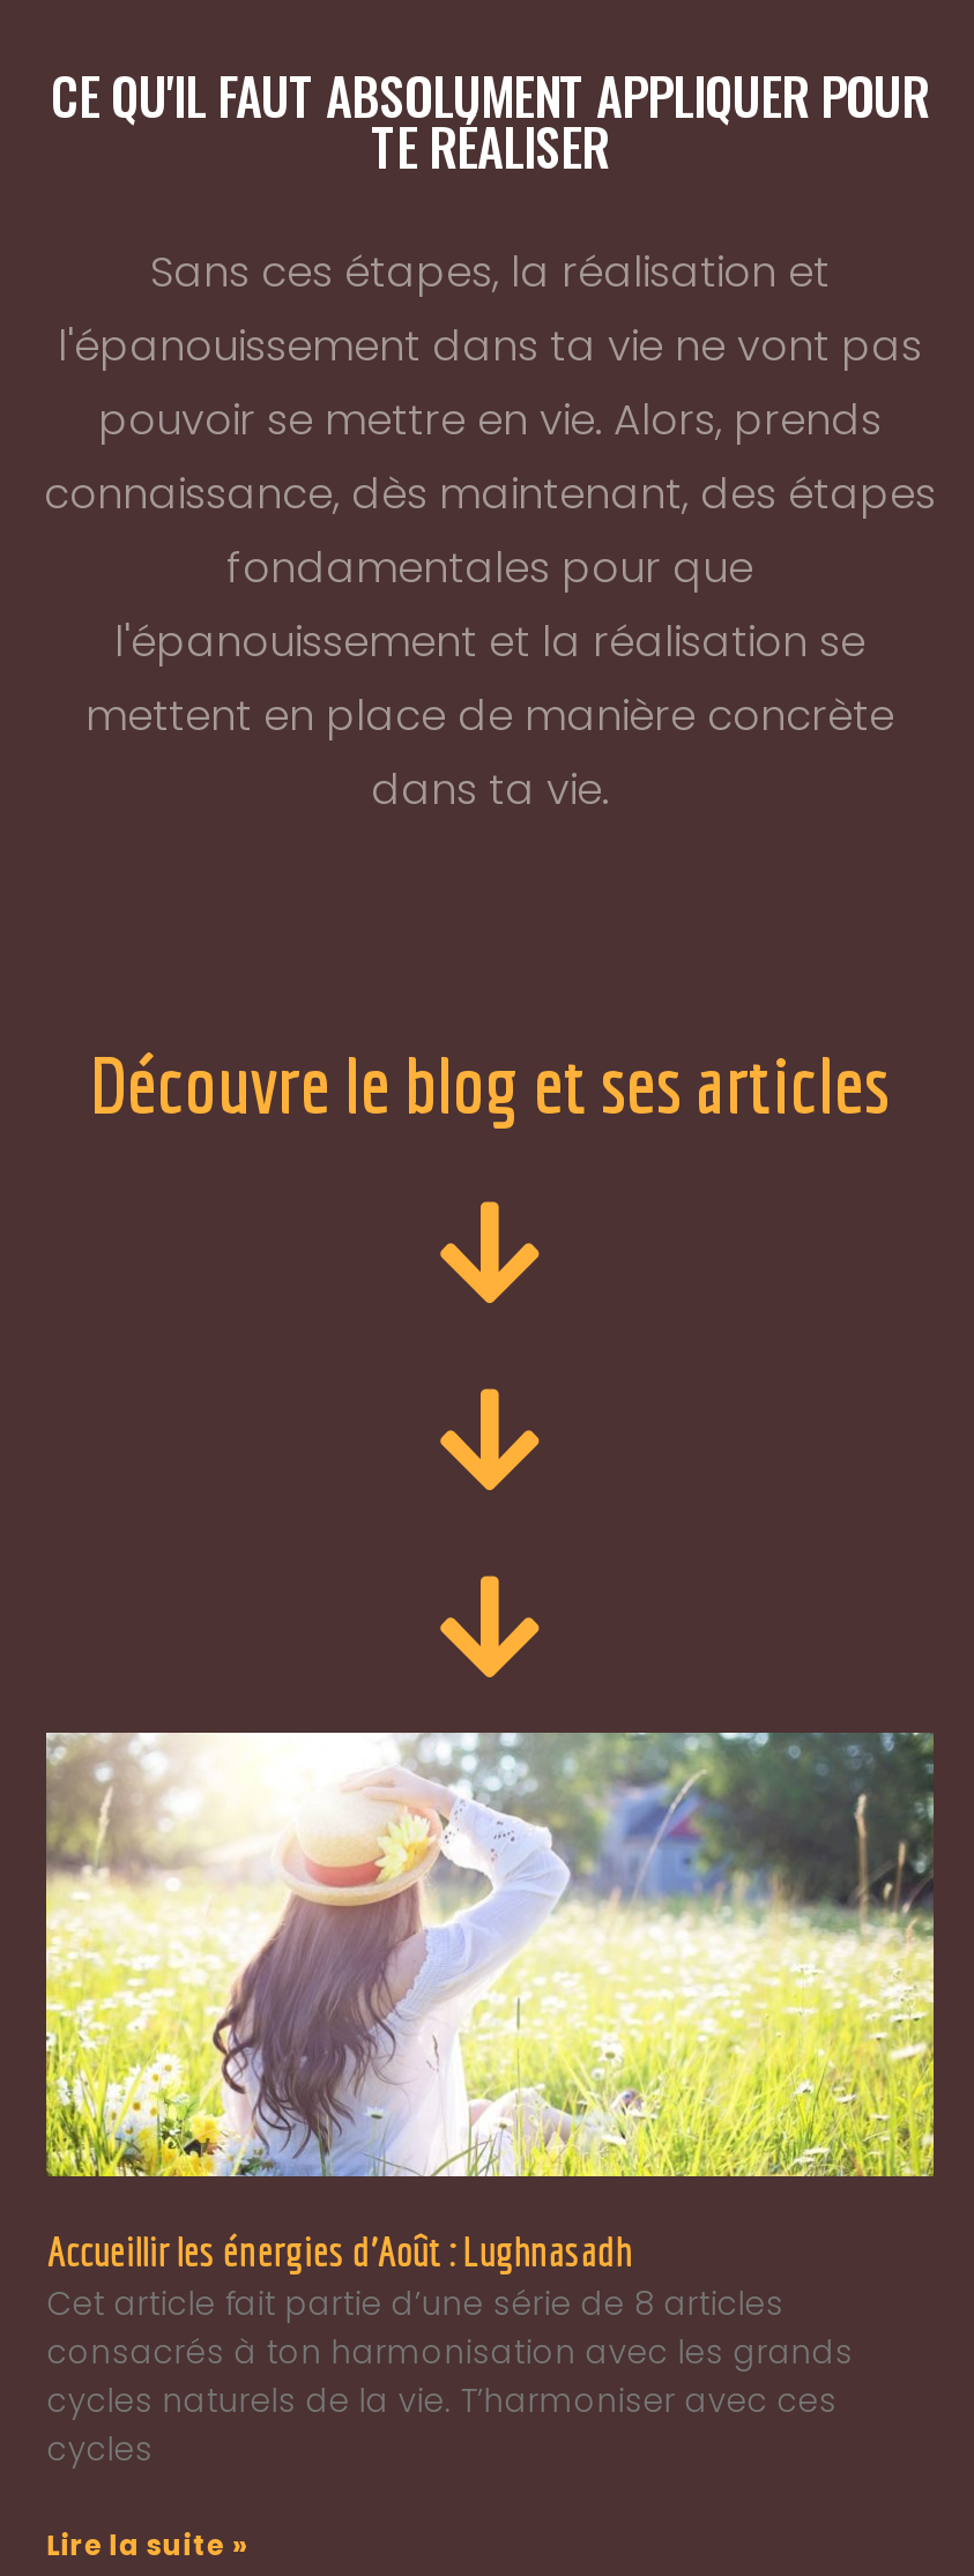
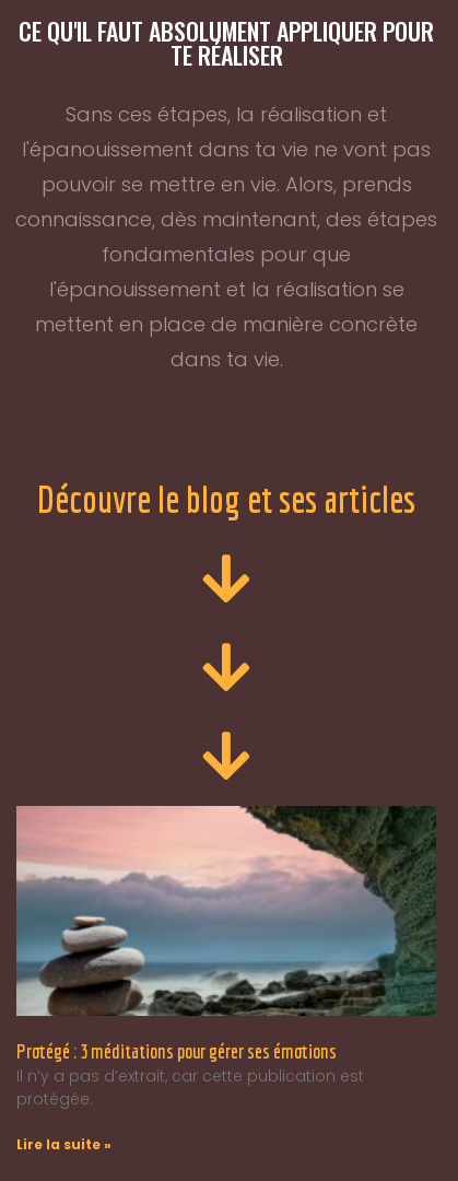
- [image]
- Accueillir les énergies d’Août : Lughnasadh
- Cet article fait partie d’une série de 8 articles
- consacrés à ton harmonisation avec les grands
- cycles naturels de la vie. T’harmoniser avec ces
- cycles
+ [image]
+ Protégé : 3 méditations pour gérer ses émotions
+ Il n’y a pas d’extrait, car cette publication est
+ protégée.
